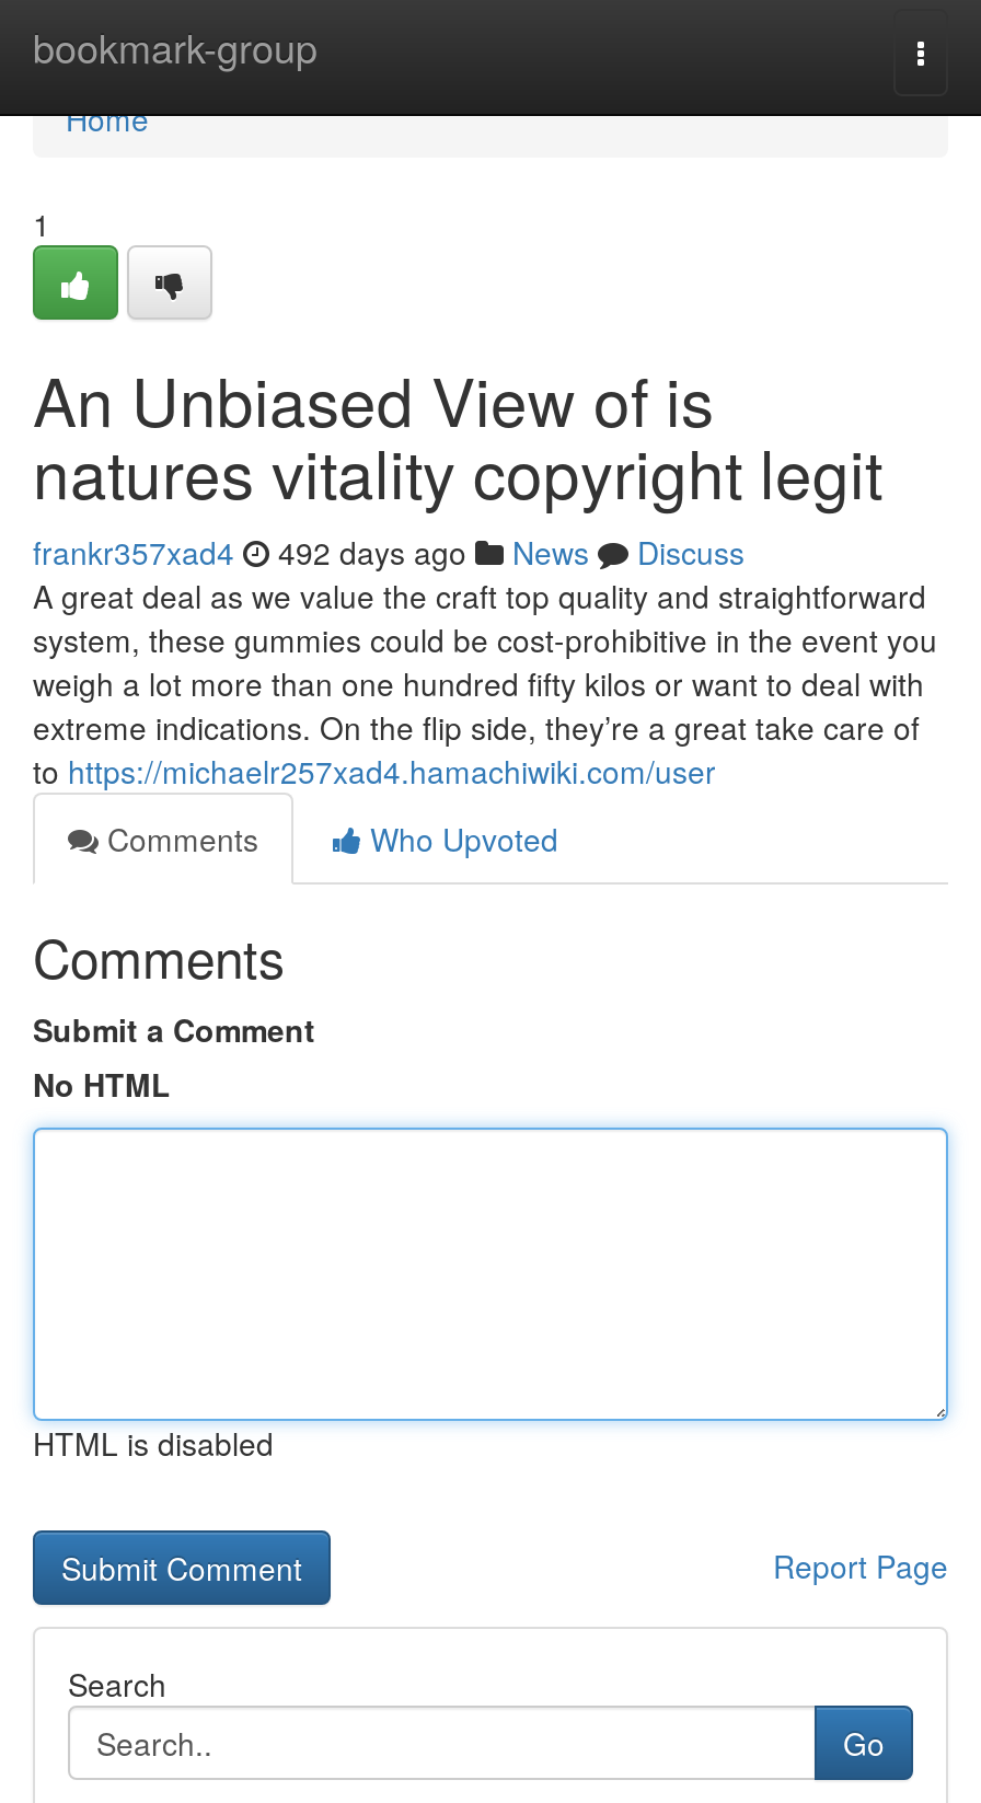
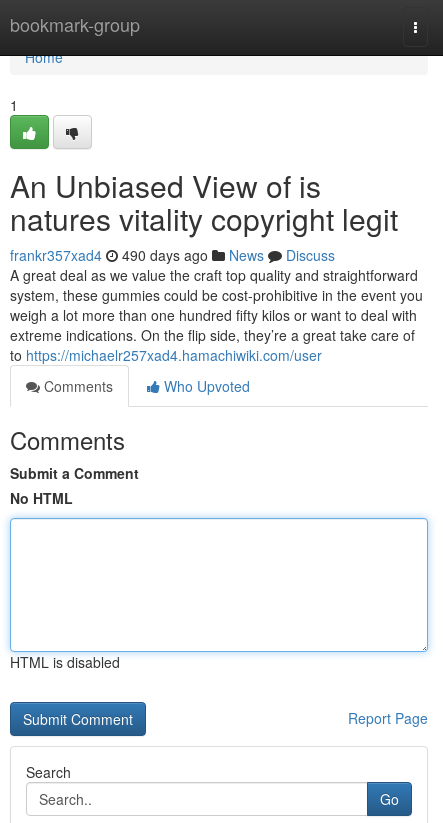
- frankr357xad4 492 days ago News Discuss
+ frankr357xad4 490 days ago News Discuss
